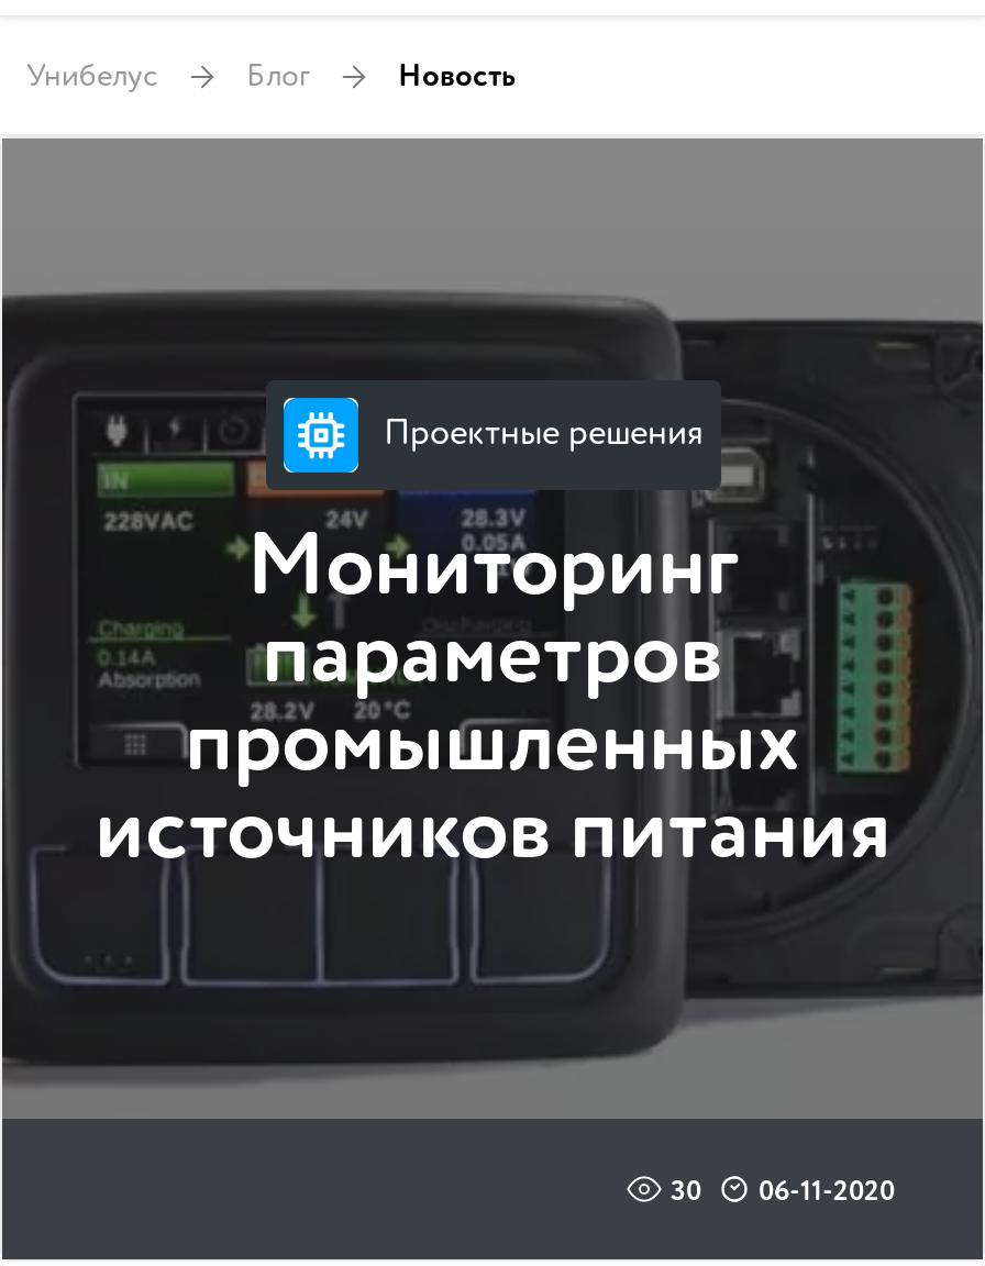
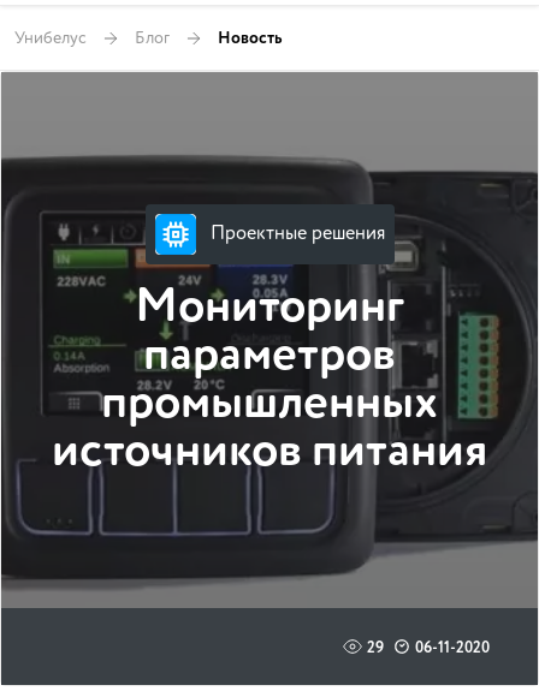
- 30 06-11-2020
+ 29 06-11-2020
